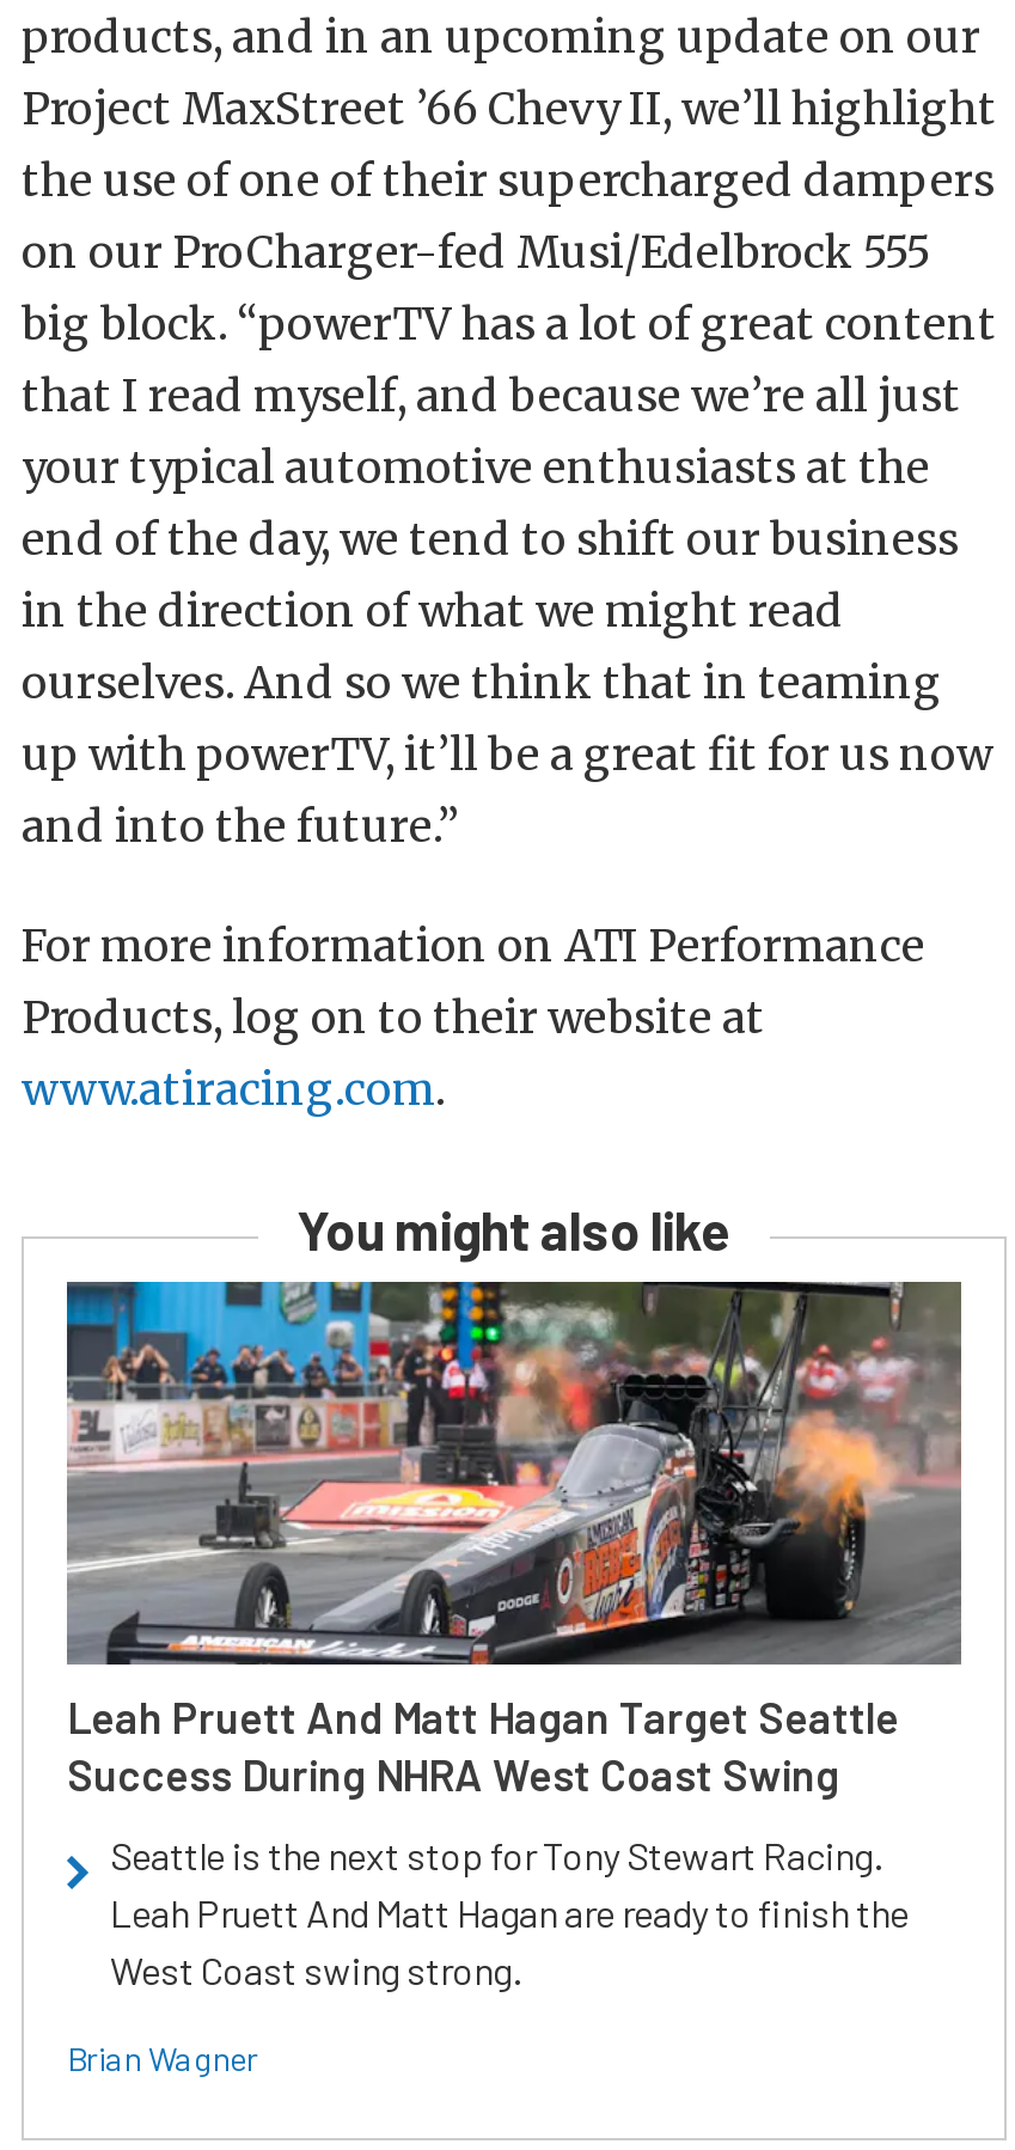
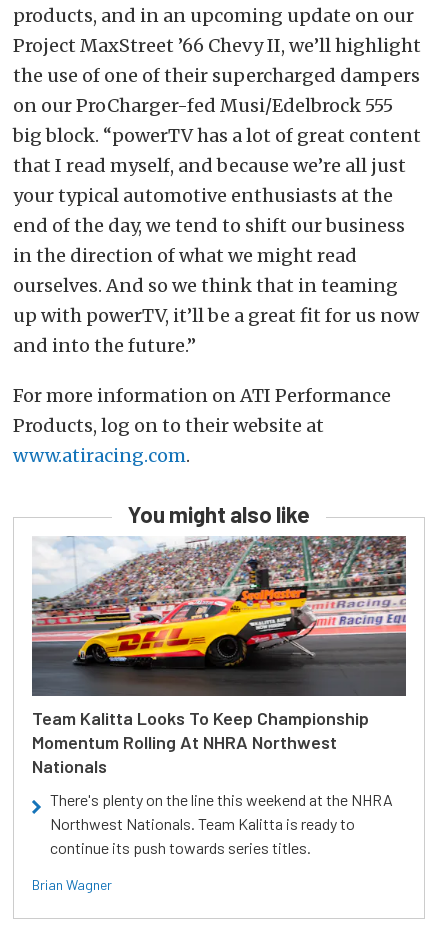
- [image]
- Leah Pruett And Matt Hagan Target Seattle
- Success During NHRA West Coast Swing
+ [image]
+ Team Kalitta Looks To Keep Championship
+ Momentum Rolling At NHRA Northwest
+ Nationals

- Seattle is the next stop for Tony Stewart Racing.
- Leah Pruett And Matt Hagan are ready to finish the
- West Coast swing strong.
+ There's plenty on the line this weekend at the NHRA
+ Northwest Nationals. Team Kalitta is ready to
+ continue its push towards series titles.
